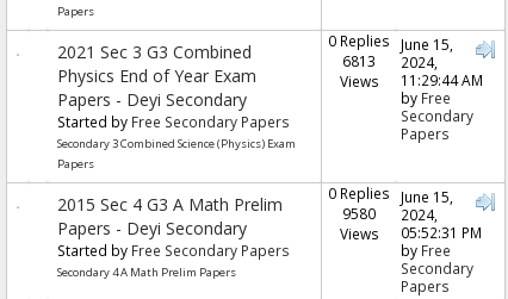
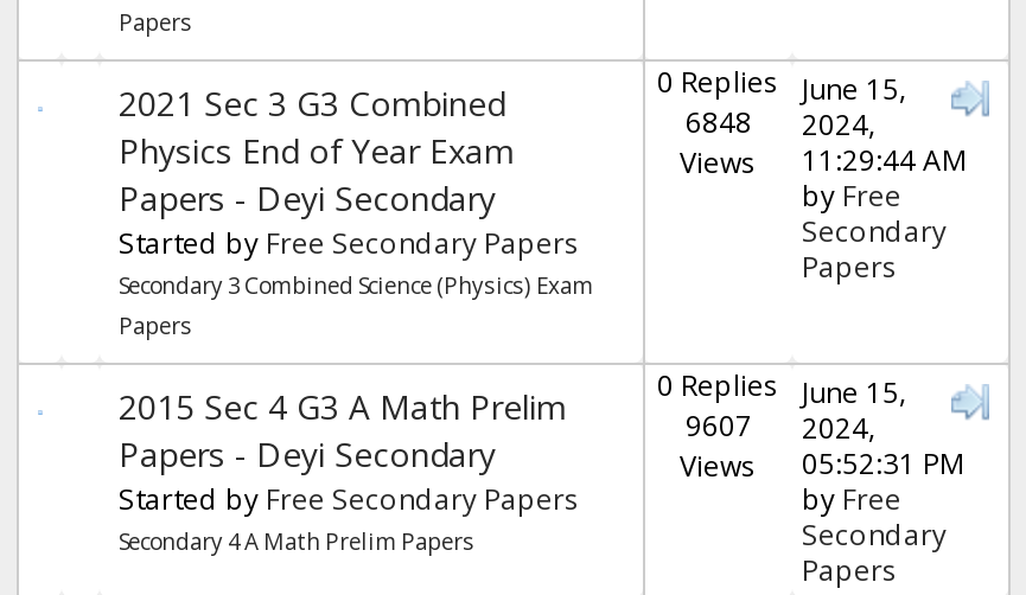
- 6813 2024,
+ 6848 2024,

- 9580 2024,
+ 9607 2024,
